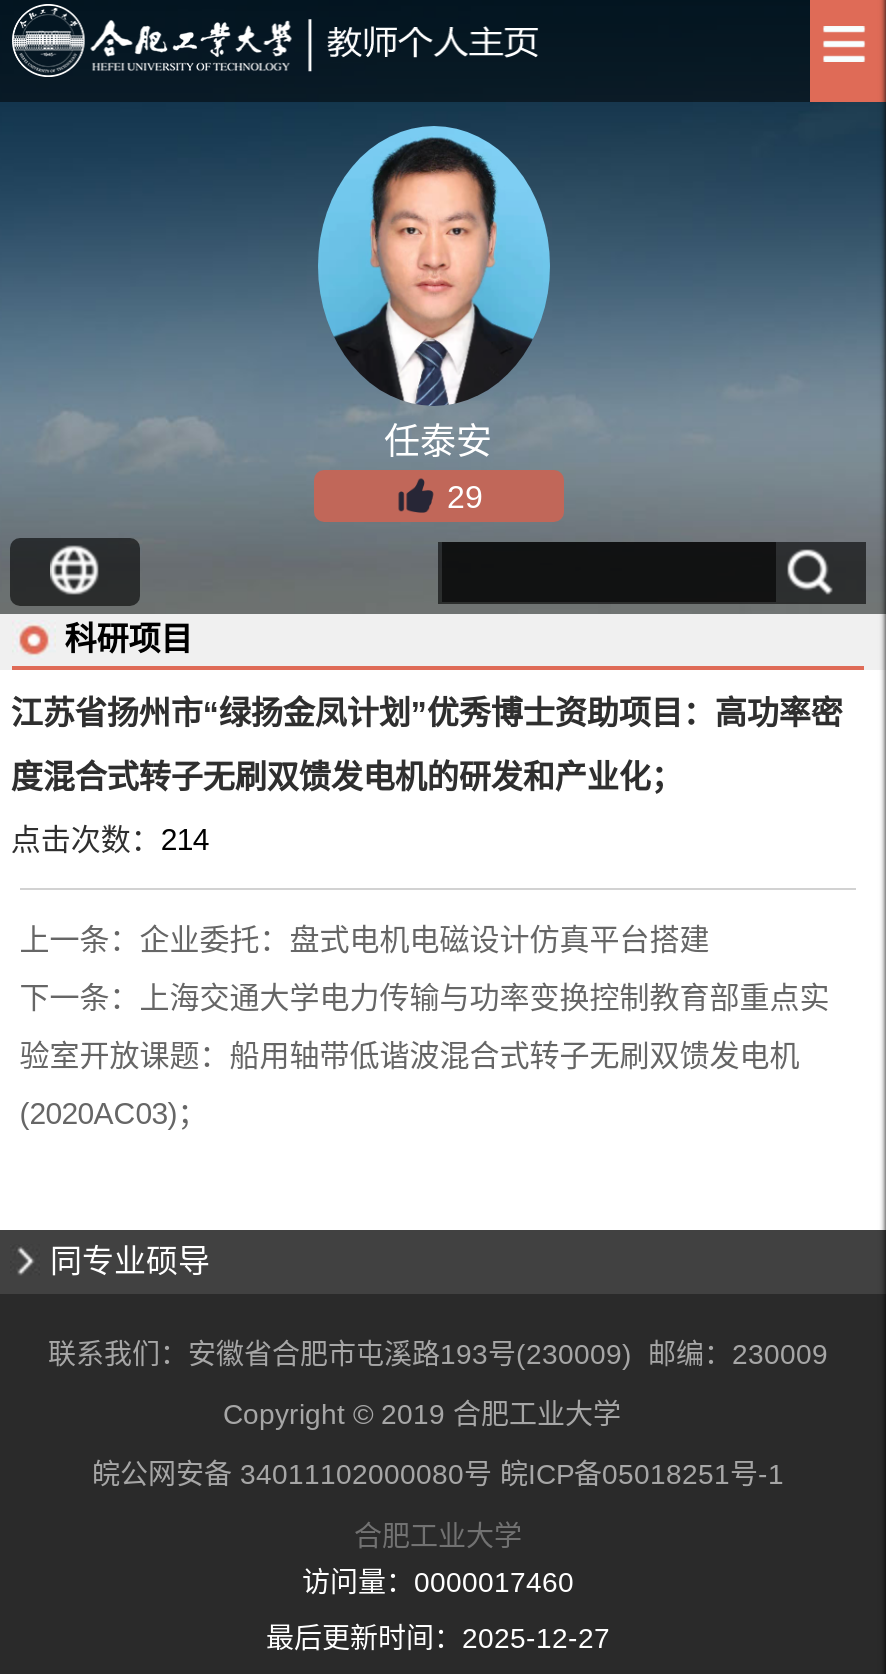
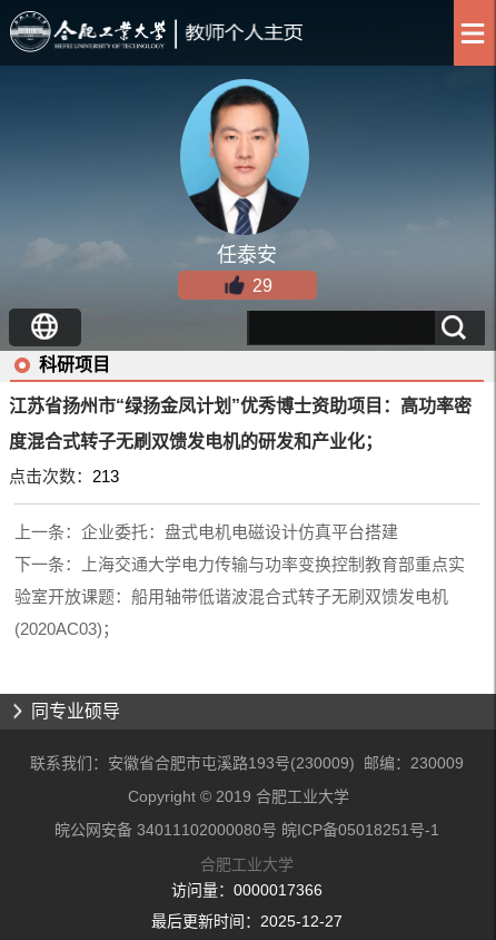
- 点击次数：214
+ 点击次数：213

- 访问量：0000017460
+ 访问量：0000017366
